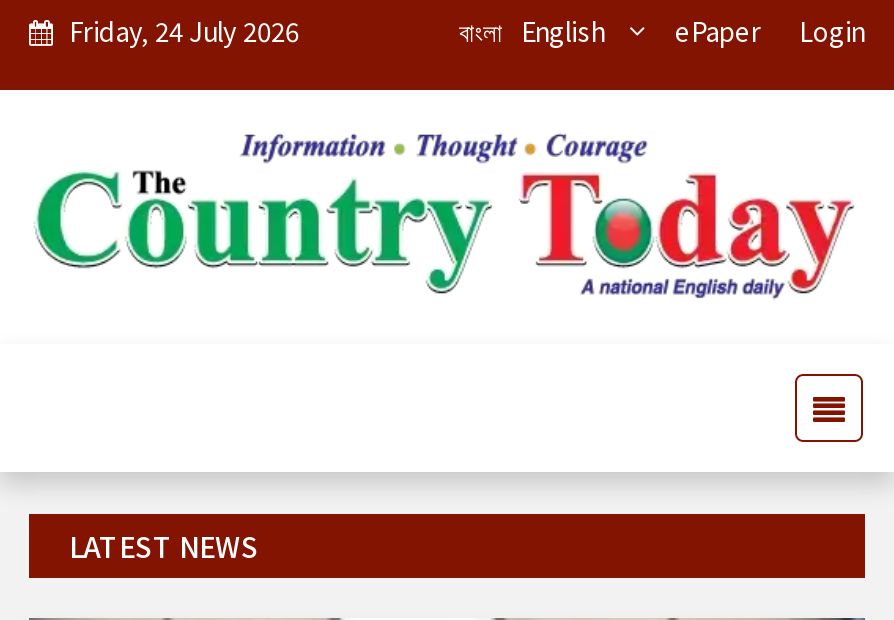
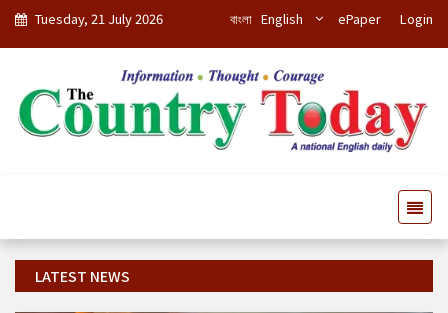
- Friday, 24 July 2026
+ Tuesday, 21 July 2026
